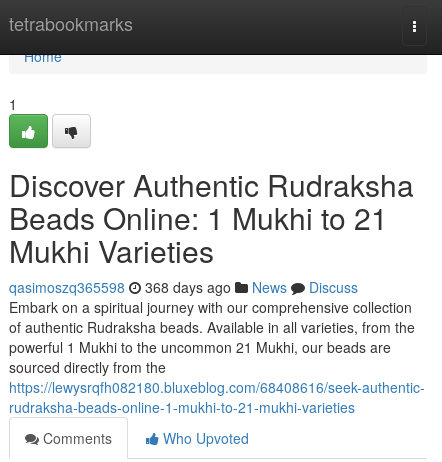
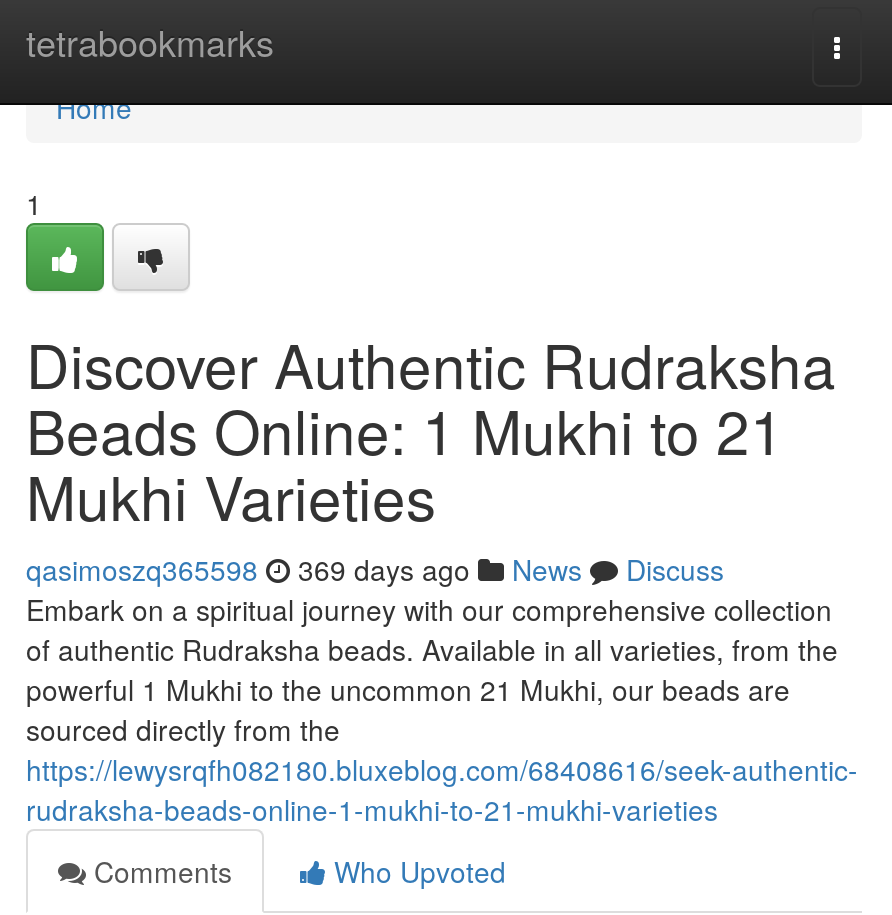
- qasimoszq365598 368 days ago News Discuss
+ qasimoszq365598 369 days ago News Discuss
